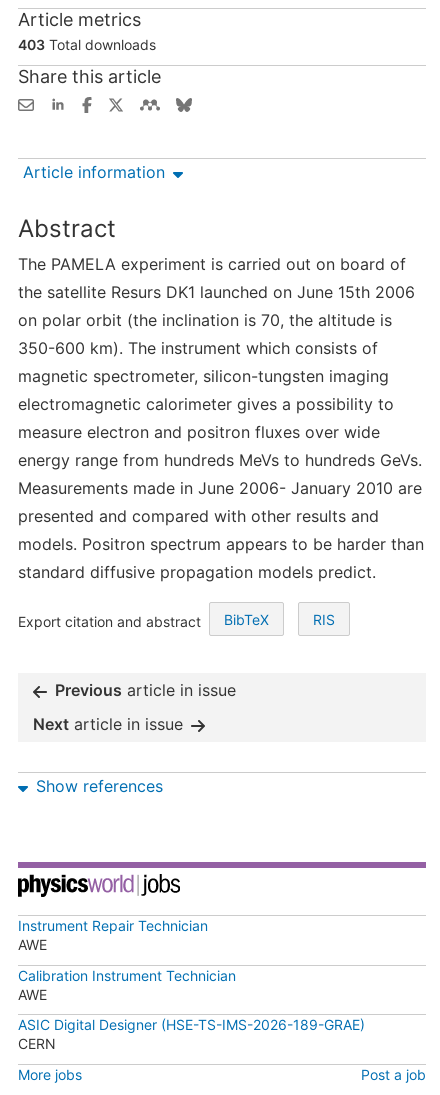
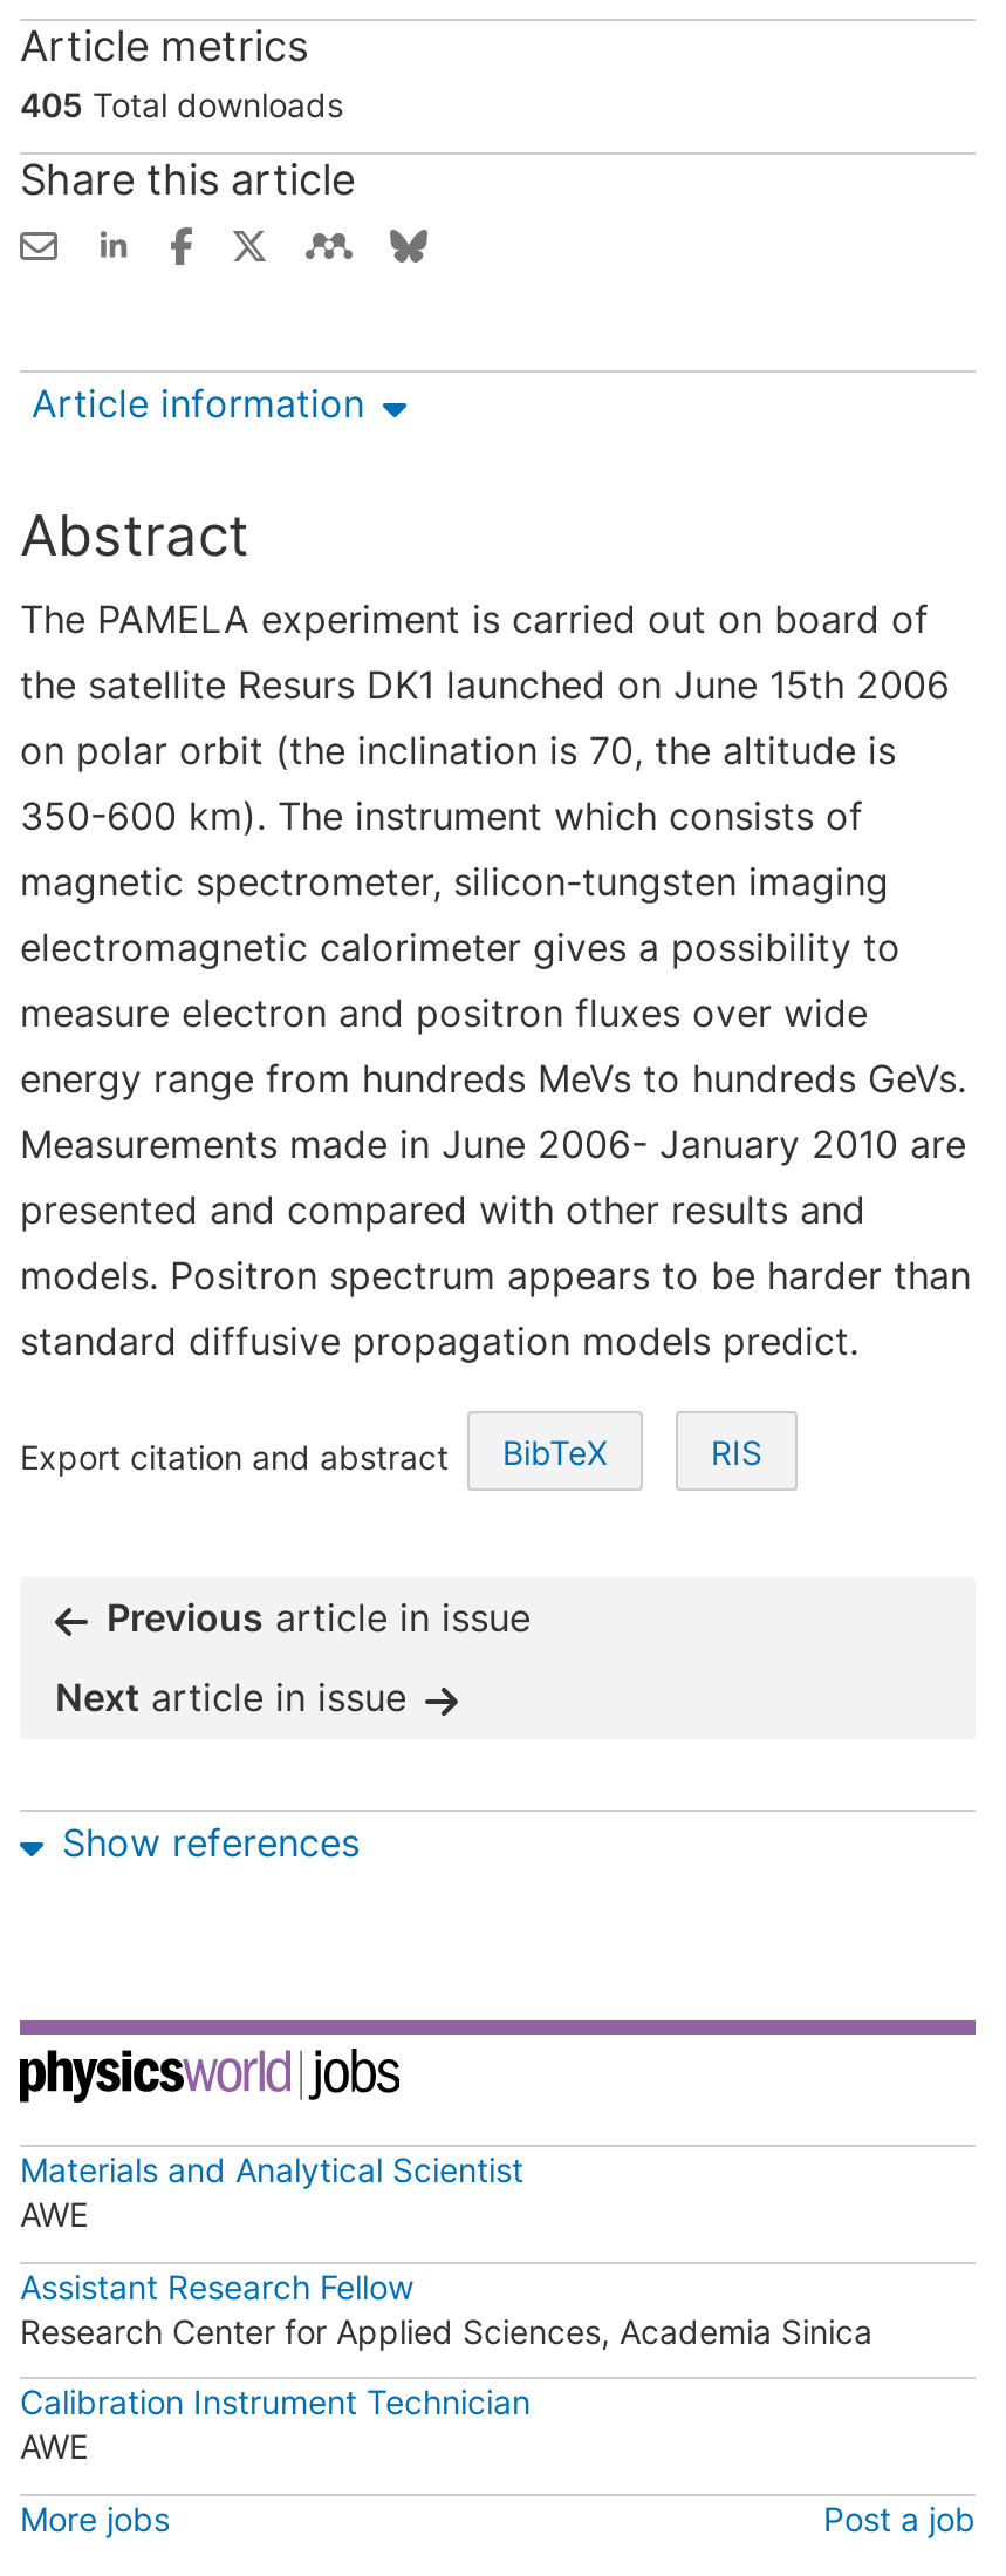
- 403 Total downloads
+ 405 Total downloads

- Instrument Repair Technician
+ Materials and Analytical Scientist

+ Assistant Research Fellow
+ Research Center for Applied Sciences, Academia Sinica

moved down: Calibration Instrument Technician | AWE

- ASIC Digital Designer (HSE-TS-IMS-2026-189-GRAE)
- CERN
